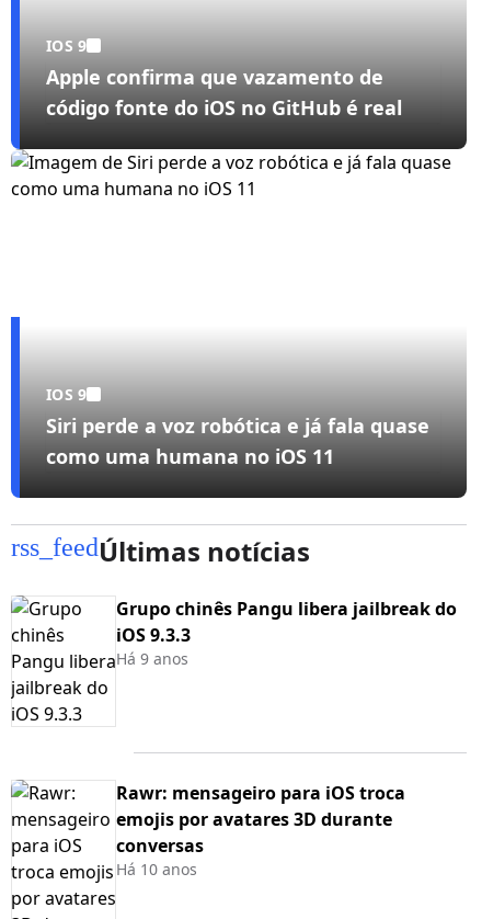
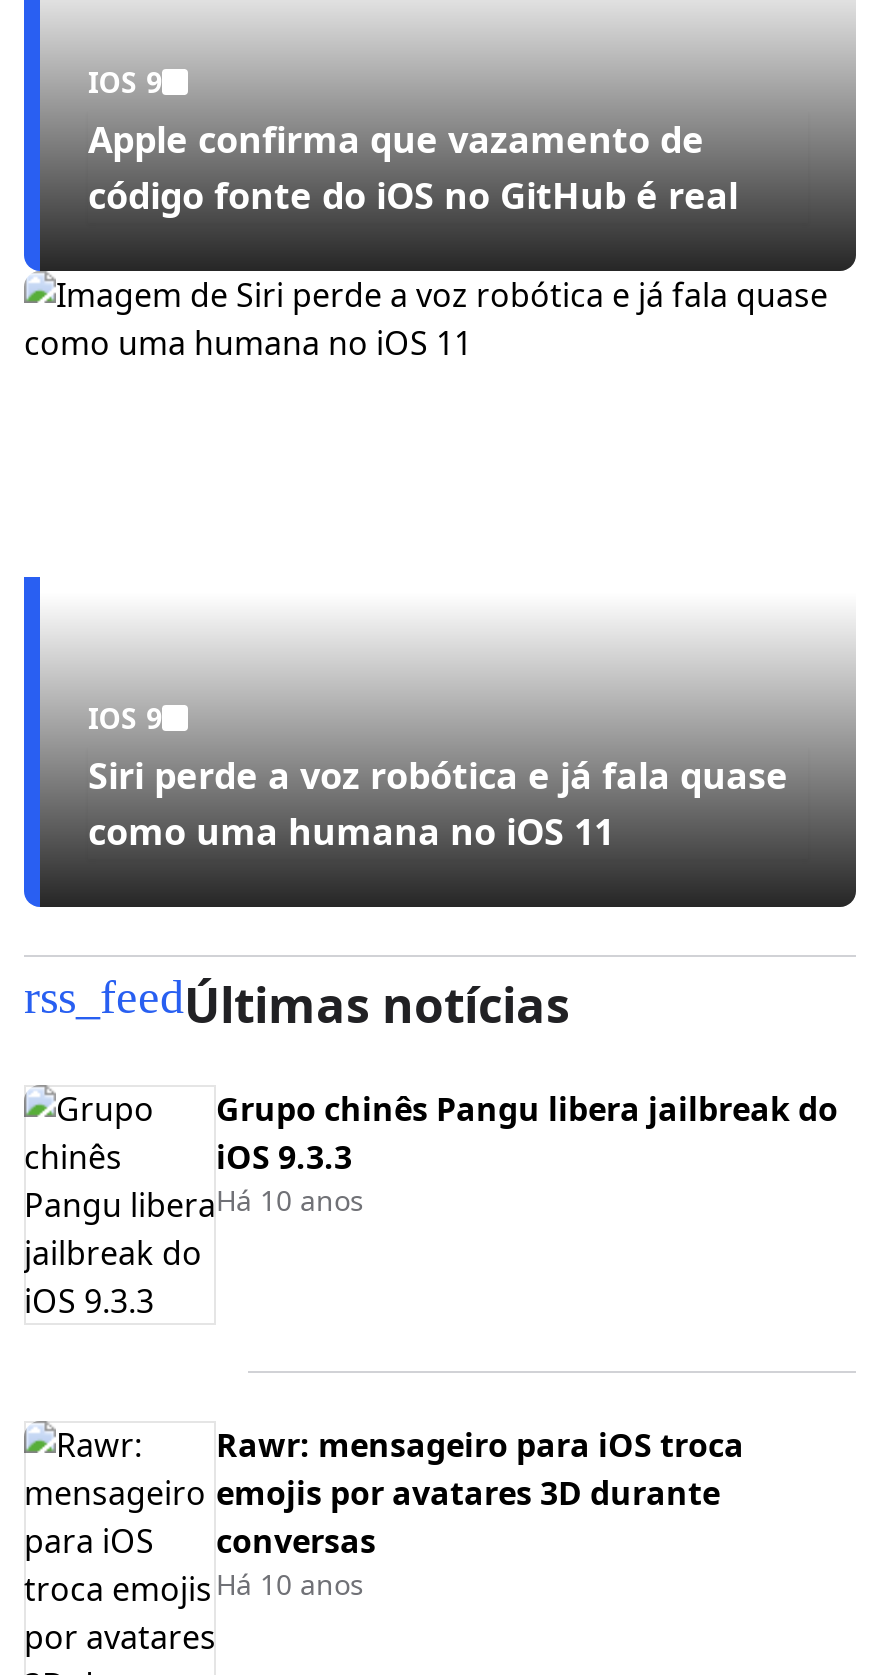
- Há 9 anos
+ Há 10 anos
